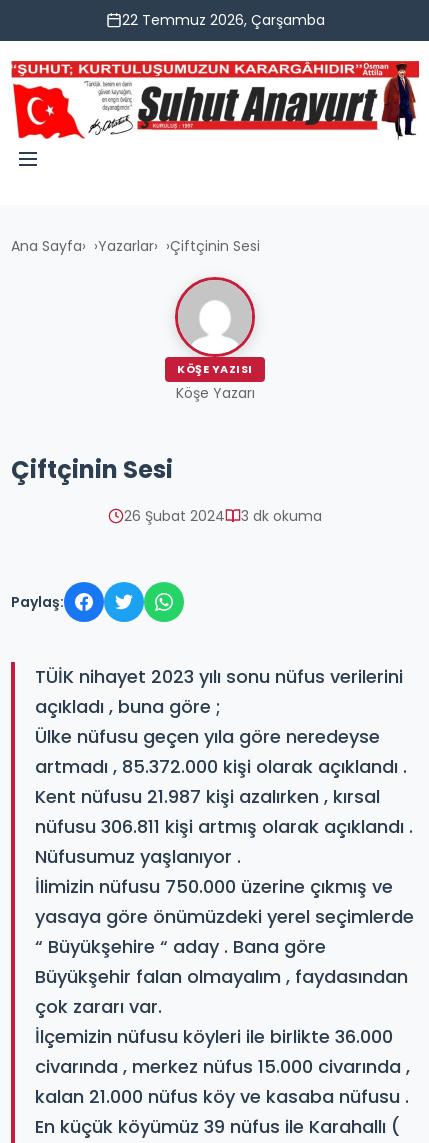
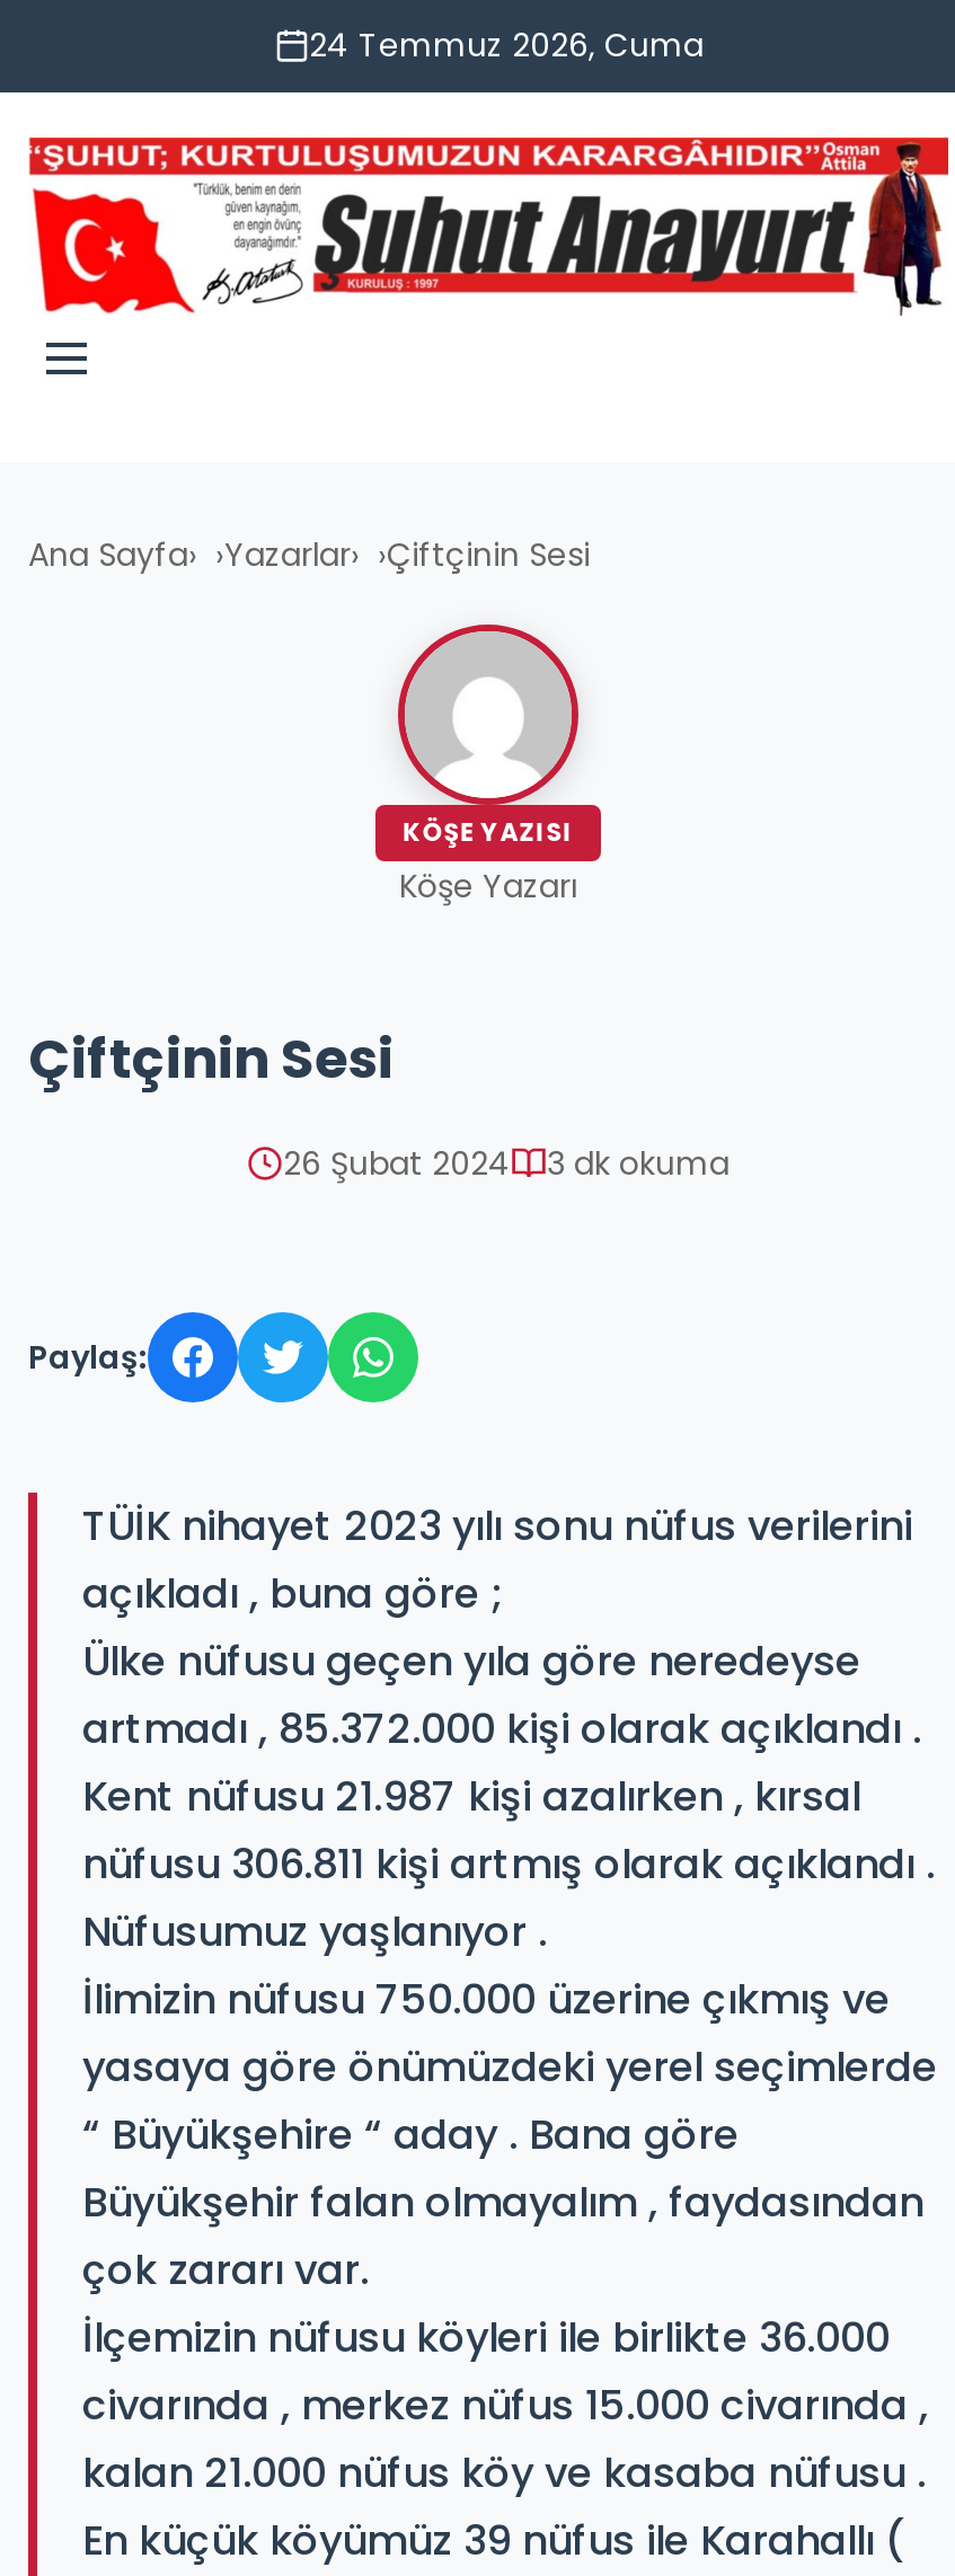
- 22 Temmuz 2026, Çarşamba
+ 24 Temmuz 2026, Cuma
